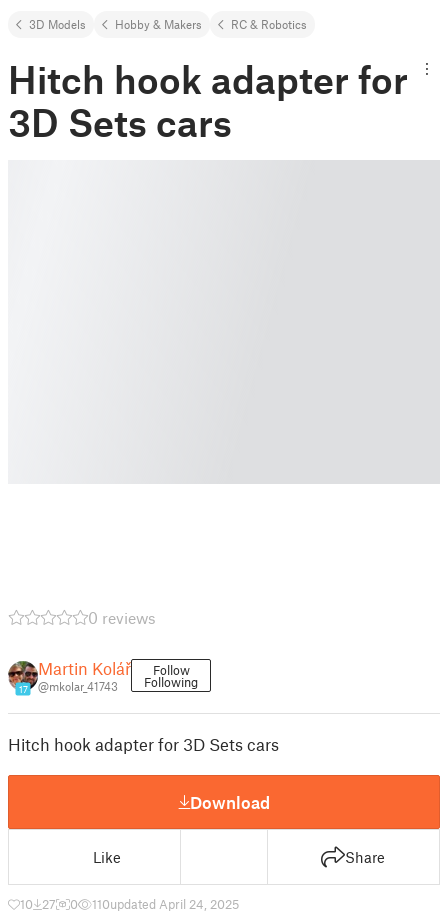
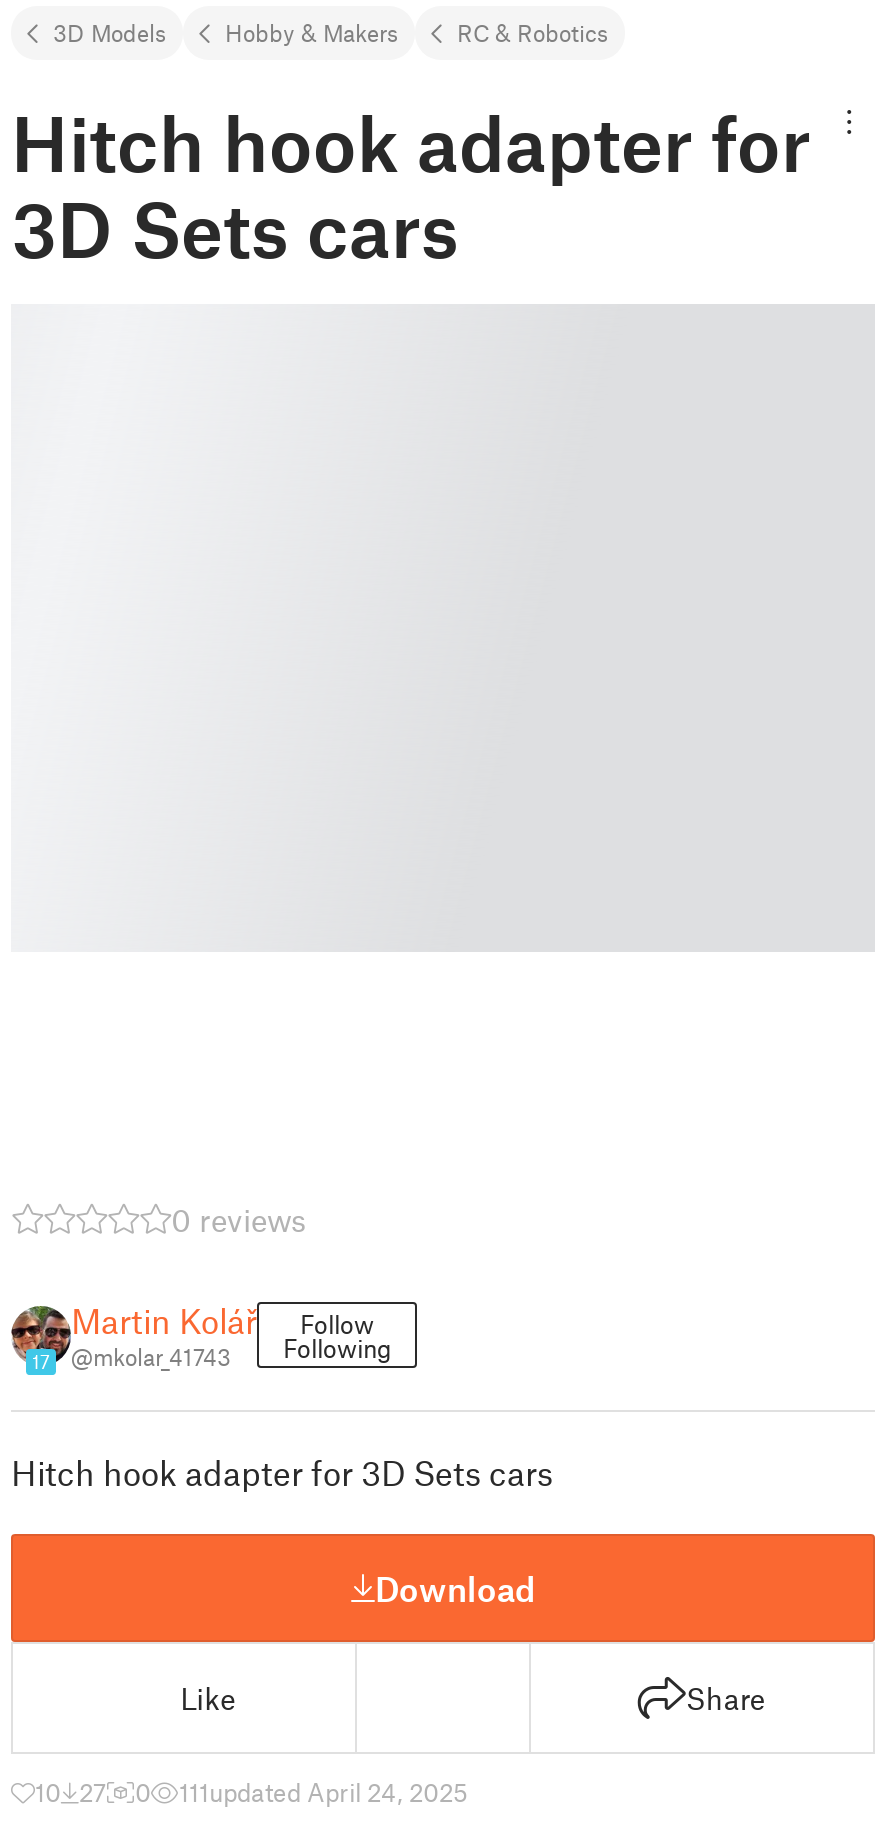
- 110updated April 24, 2025
+ 111updated April 24, 2025
